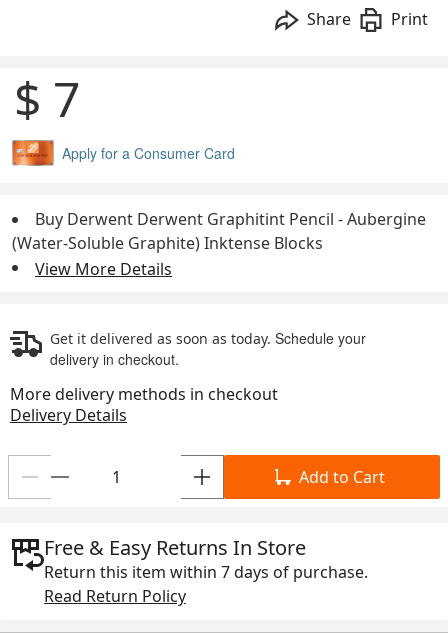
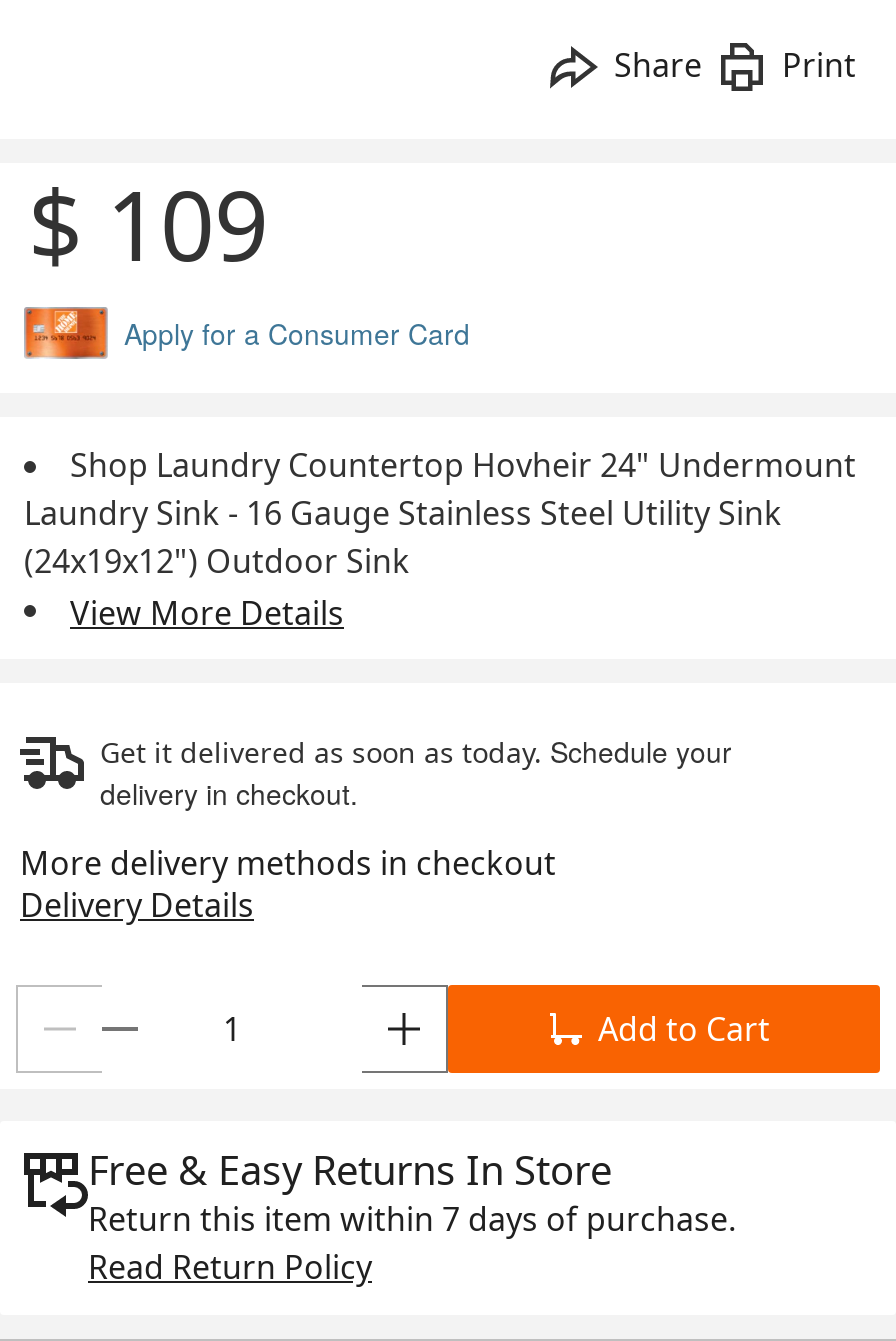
- $ 7
+ $ 109

- Buy Derwent Derwent Graphitint Pencil - Aubergine
- (Water-Soluble Graphite) Inktense Blocks
+ Shop Laundry Countertop Hovheir 24" Undermount
+ Laundry Sink - 16 Gauge Stainless Steel Utility Sink
+ (24x19x12") Outdoor Sink
